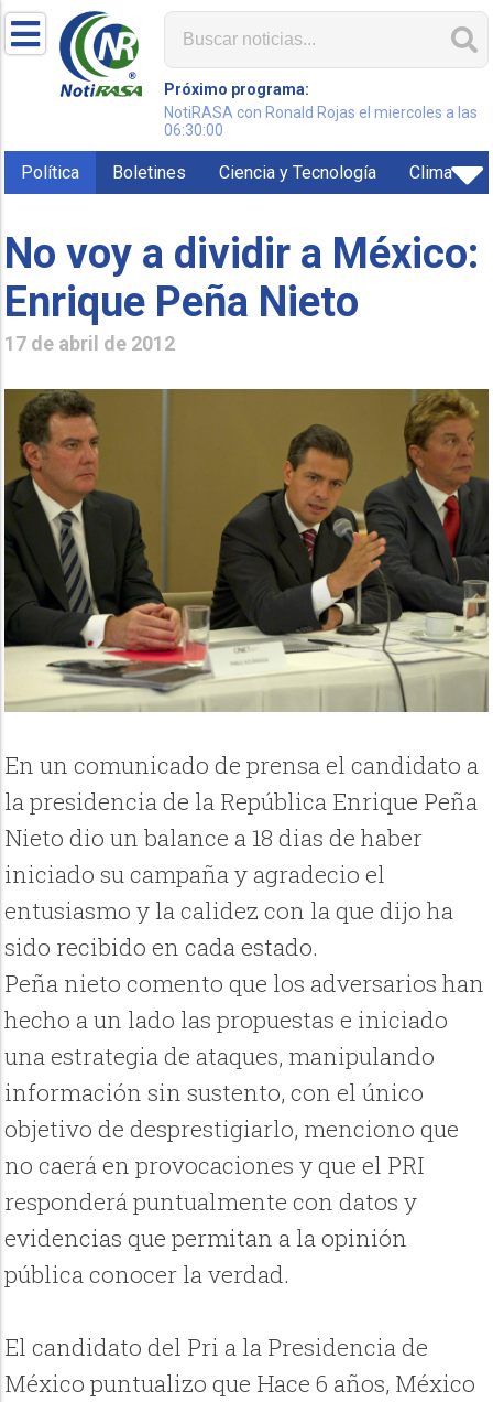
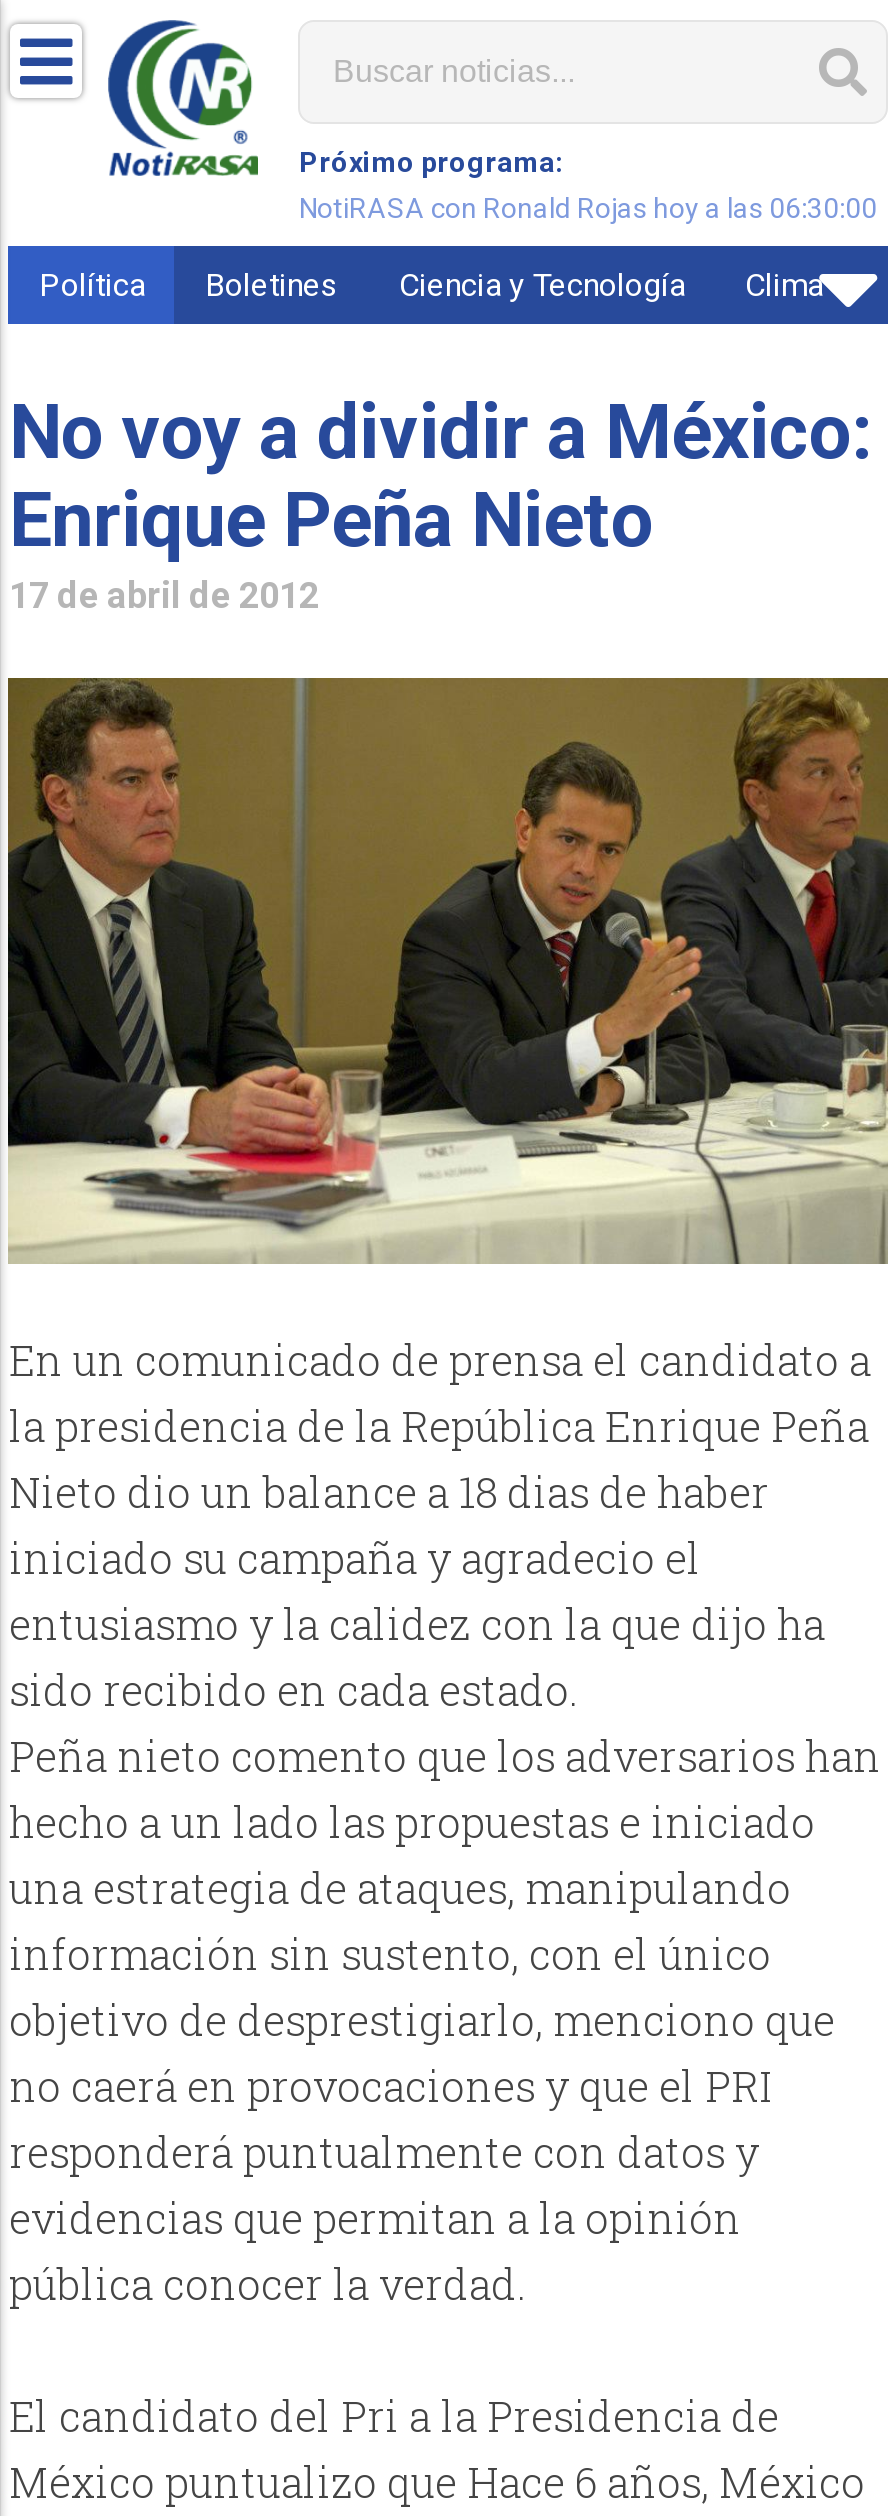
- NotiRASA con Ronald Rojas el miercoles a las
- 06:30:00
+ NotiRASA con Ronald Rojas hoy a las 06:30:00
